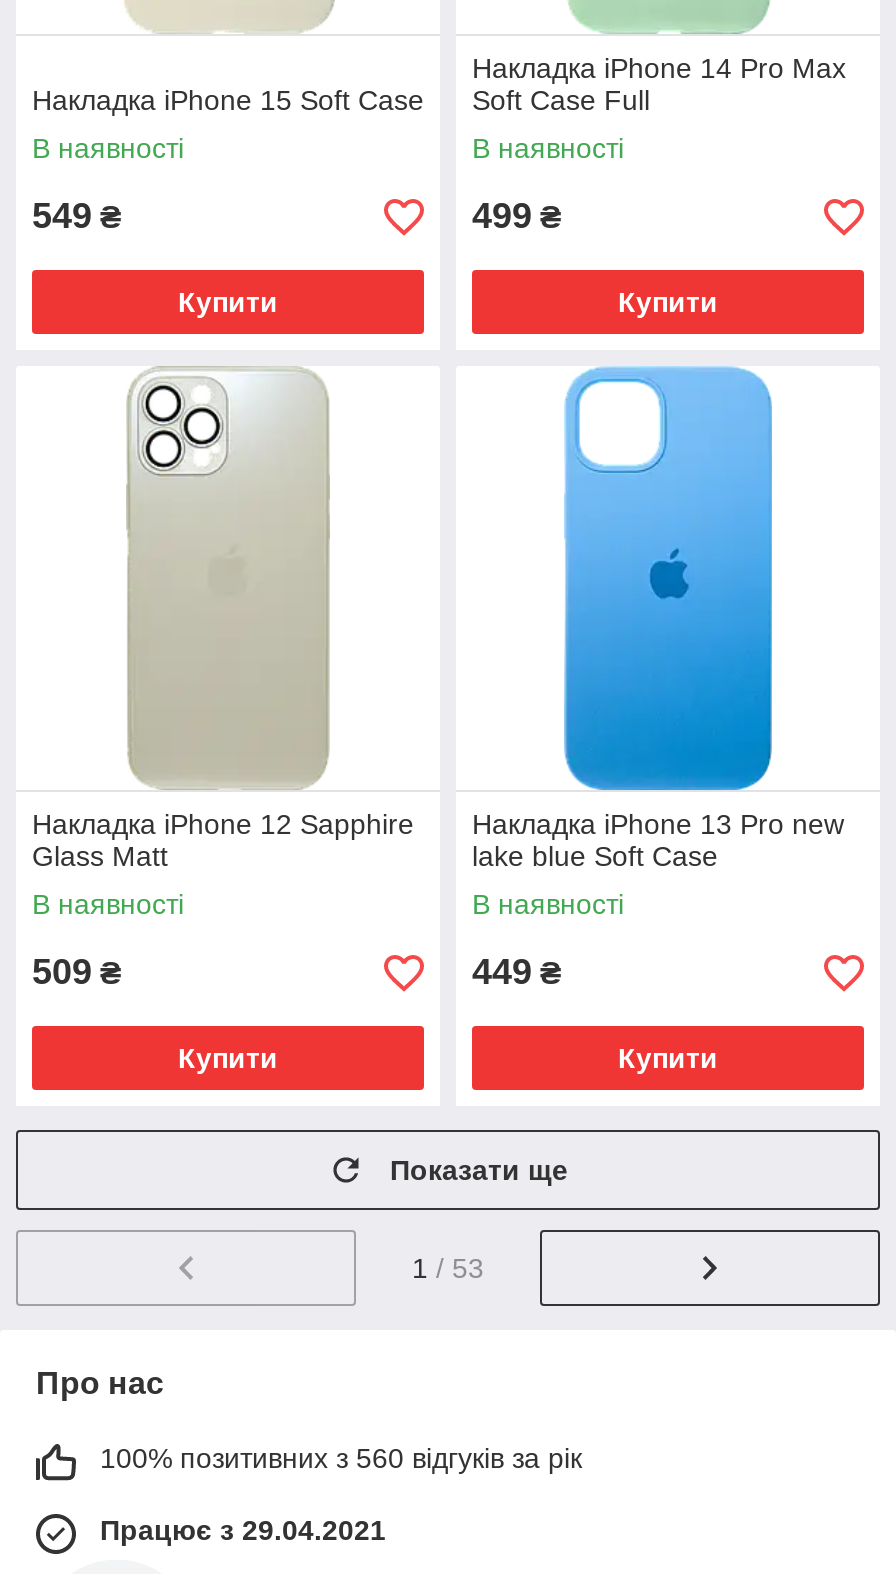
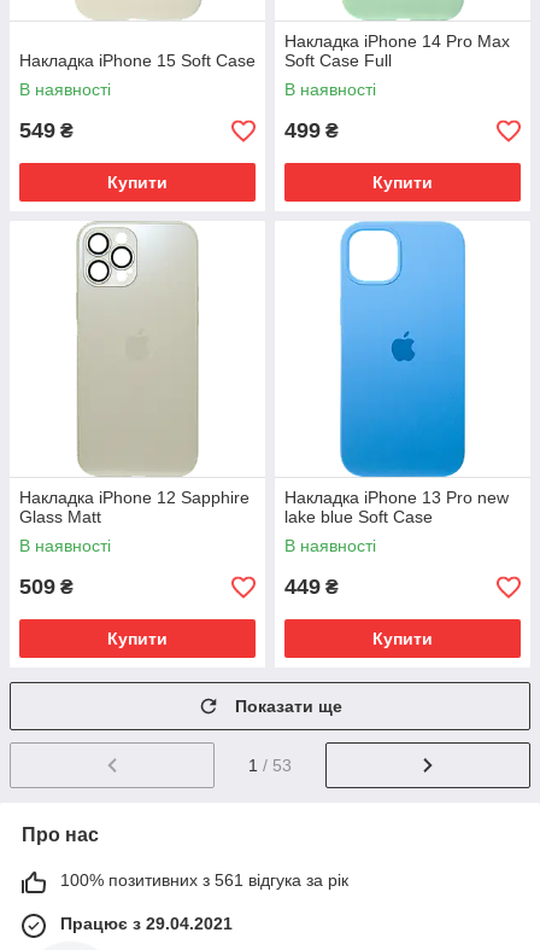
- 100% позитивних з 560 відгуків за рік
+ 100% позитивних з 561 відгука за рік
